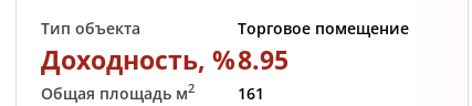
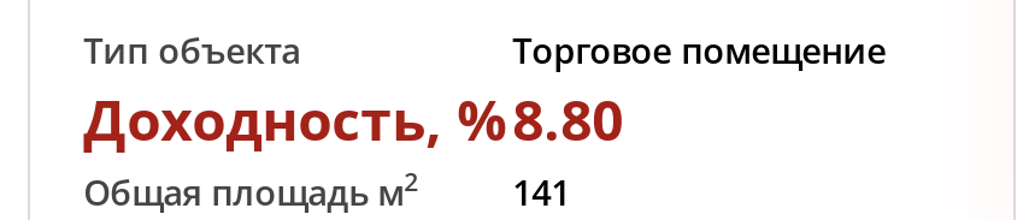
- Доходность, % 8.95
+ Доходность, % 8.80

- 161
+ 141
